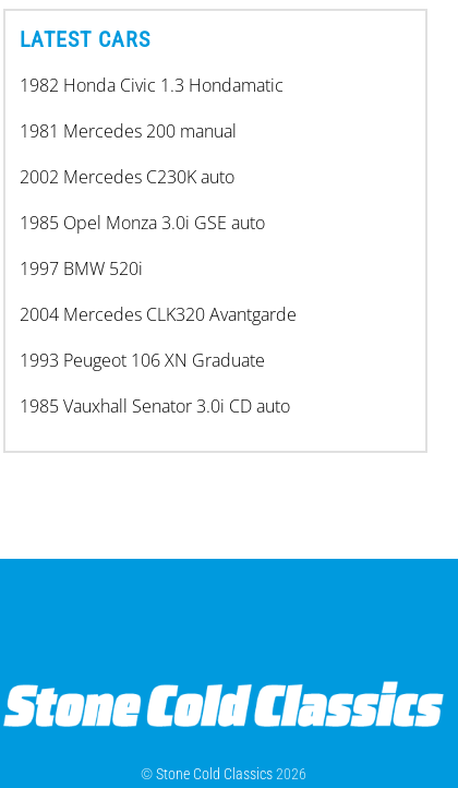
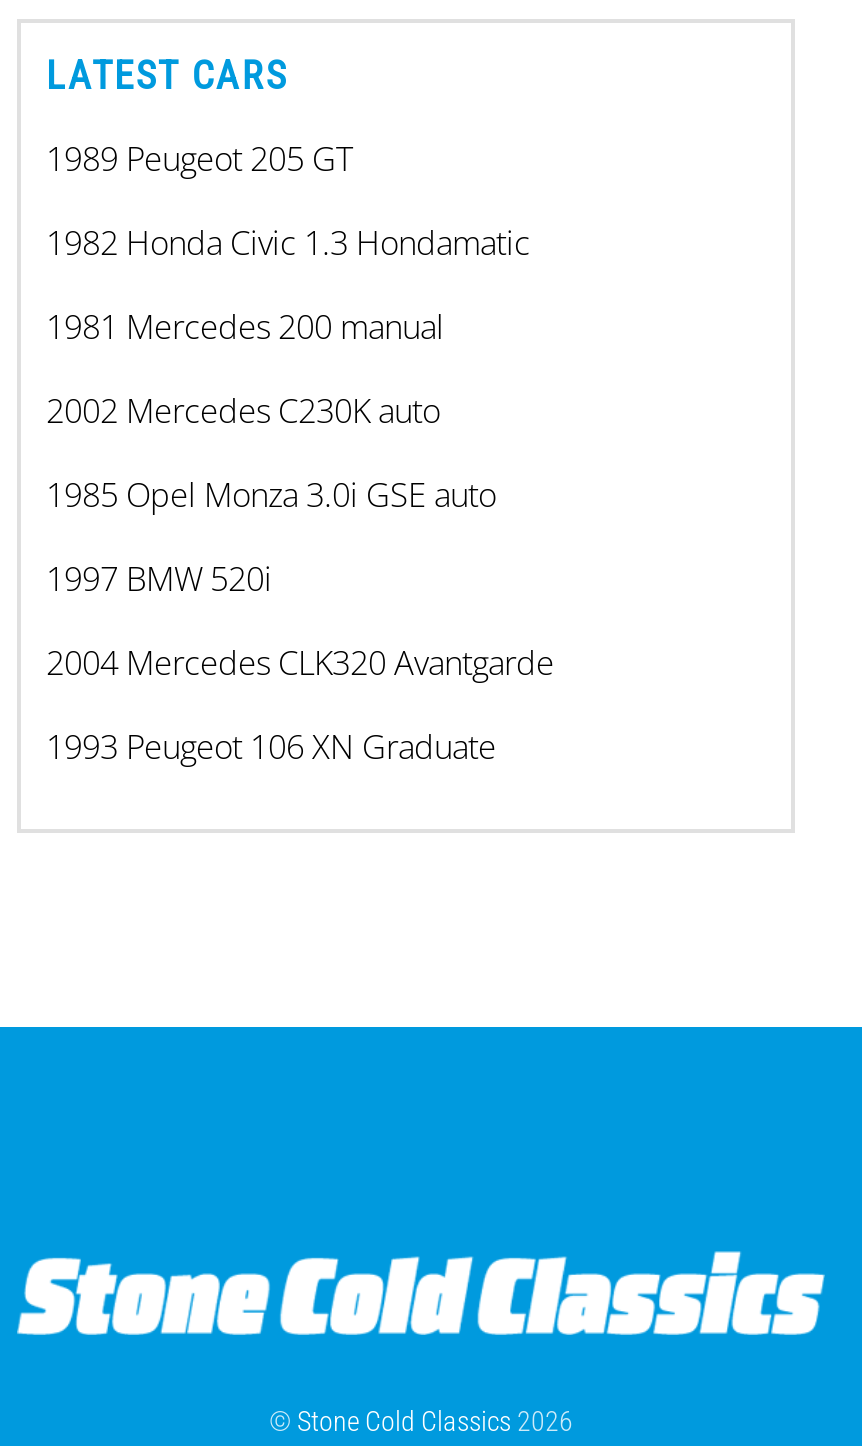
+ 1989 Peugeot 205 GT

moved down: 1982 Honda Civic 1.3 Hondamatic | 1981 Mercedes 200 manual | 2002 Mercedes C230K auto | 1985 Opel Monza 3.0i GSE auto | 1997 BMW 520i | 2004 Mercedes CLK320 Avantgarde | 1993 Peugeot 106 XN Graduate

- 1985 Vauxhall Senator 3.0i CD auto
